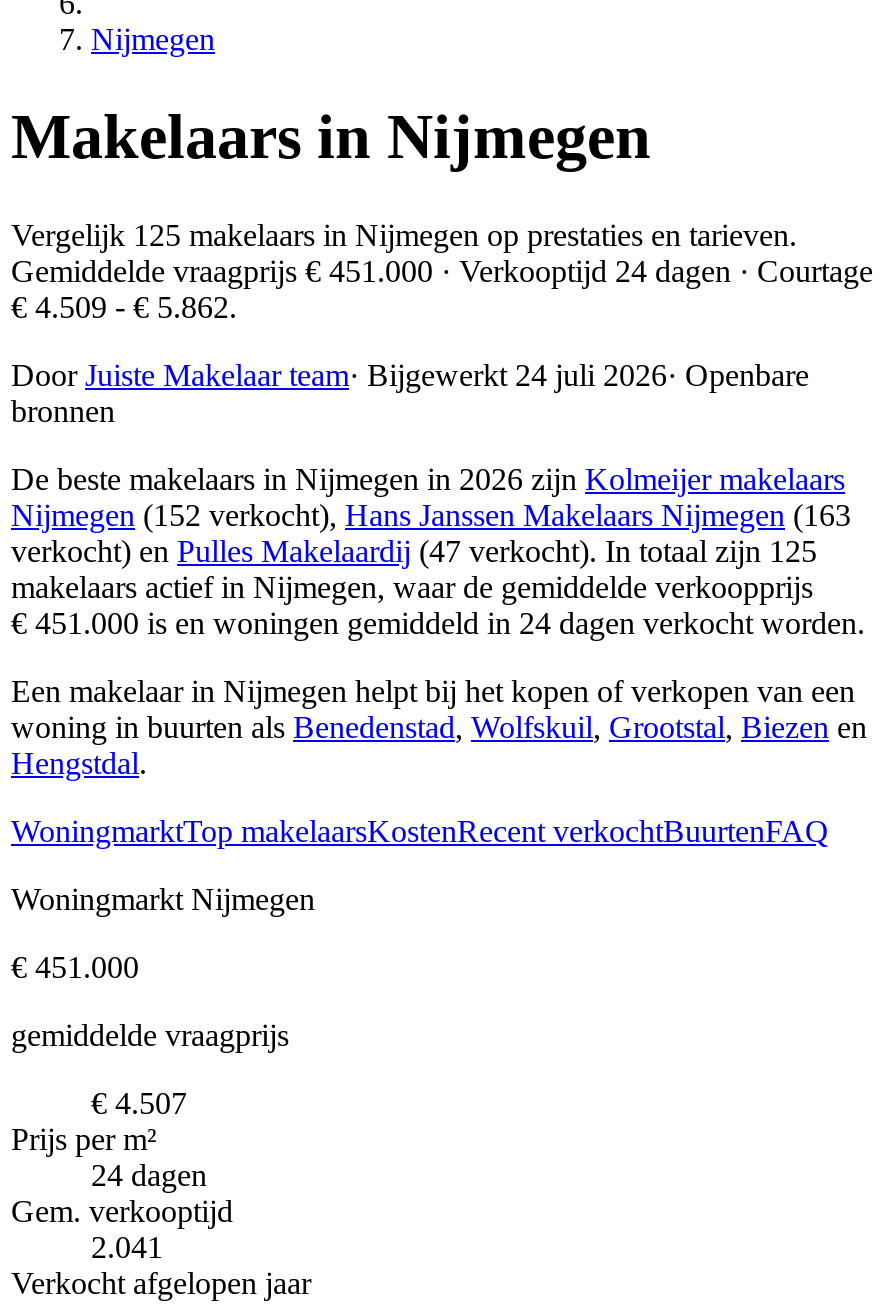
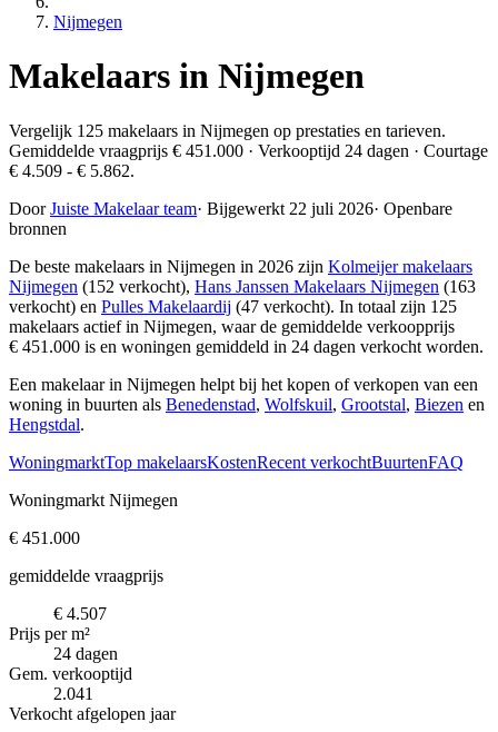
- Door Juiste Makelaar team · Bijgewerkt 24 juli 2026 · Openbare
+ Door Juiste Makelaar team · Bijgewerkt 22 juli 2026 · Openbare
